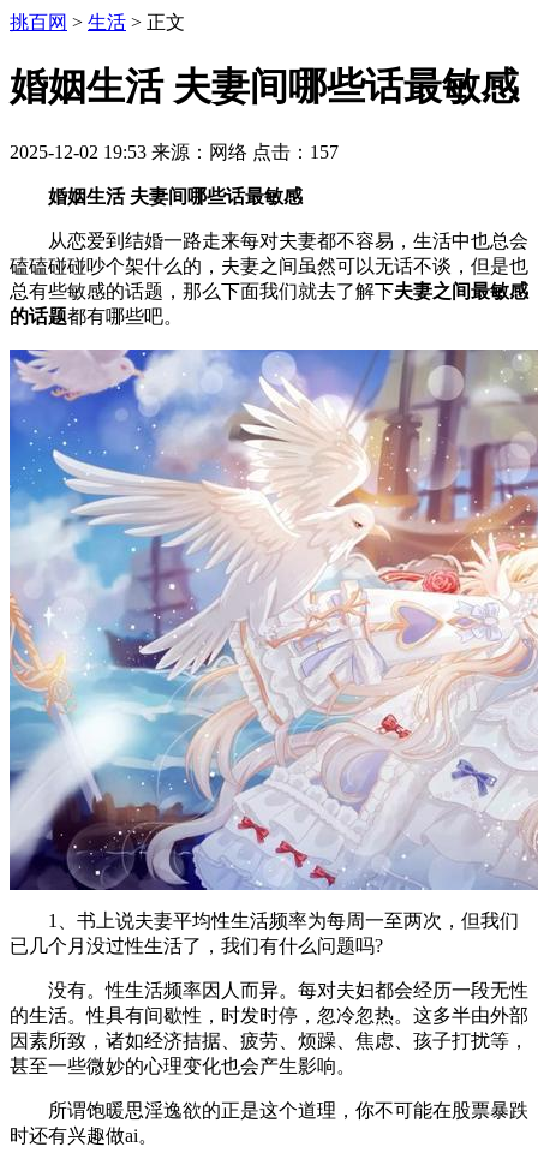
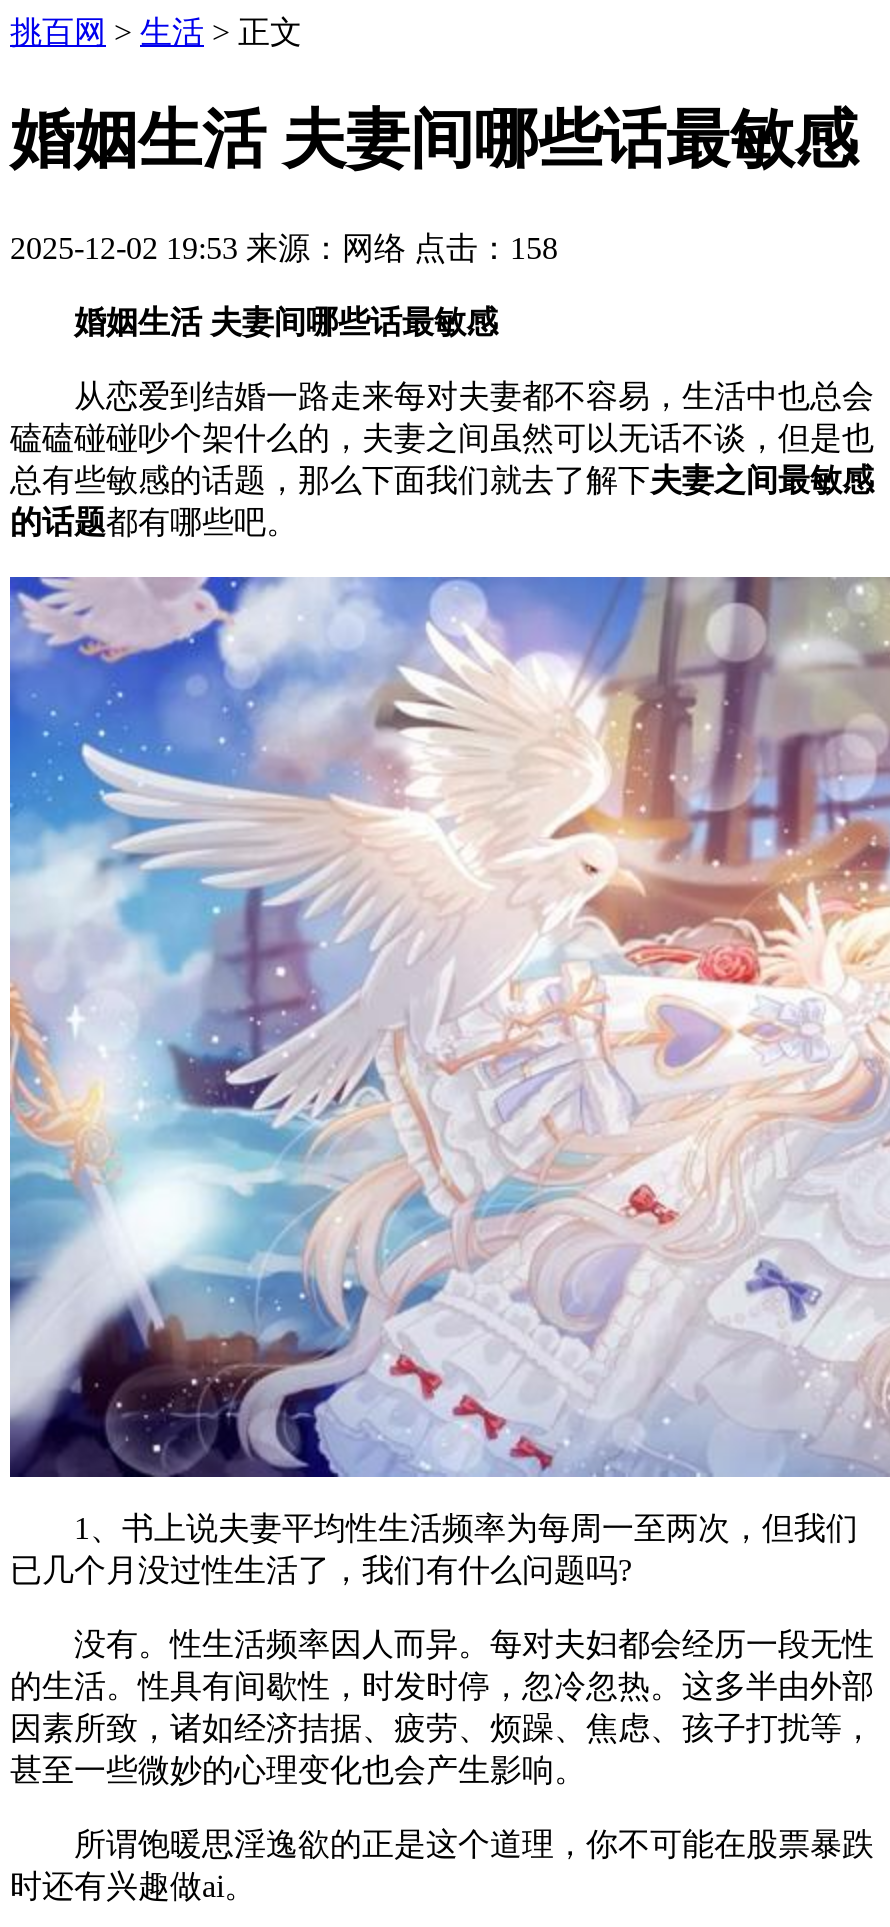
- 2025-12-02 19:53来源：网络点击：157
+ 2025-12-02 19:53来源：网络点击：158
